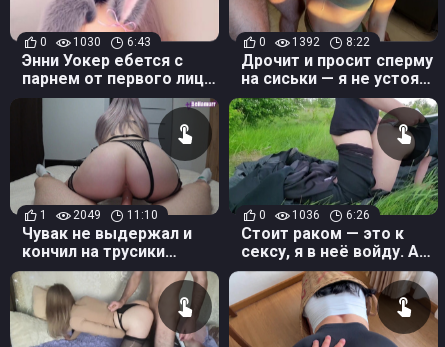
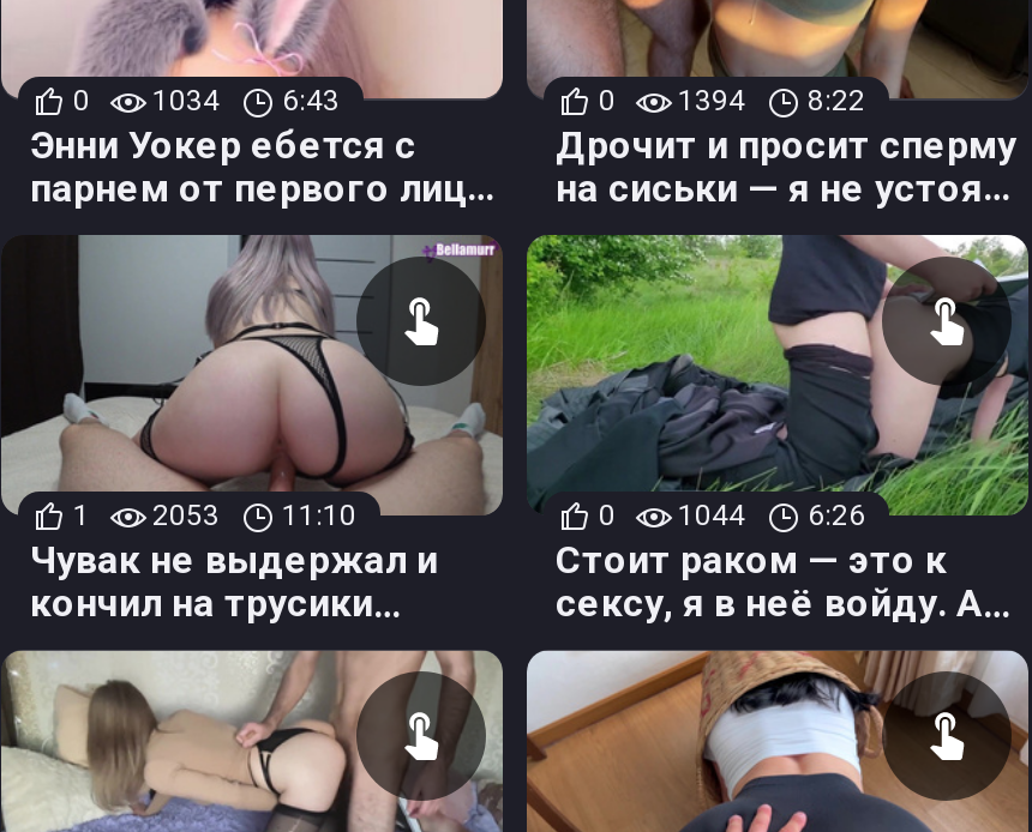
- 0 1030 6:43
+ 0 1034 6:43

- 0 1392 8:22
+ 0 1394 8:22

- 1 2049 11:10
+ 1 2053 11:10

- 0 1036 6:26
+ 0 1044 6:26
